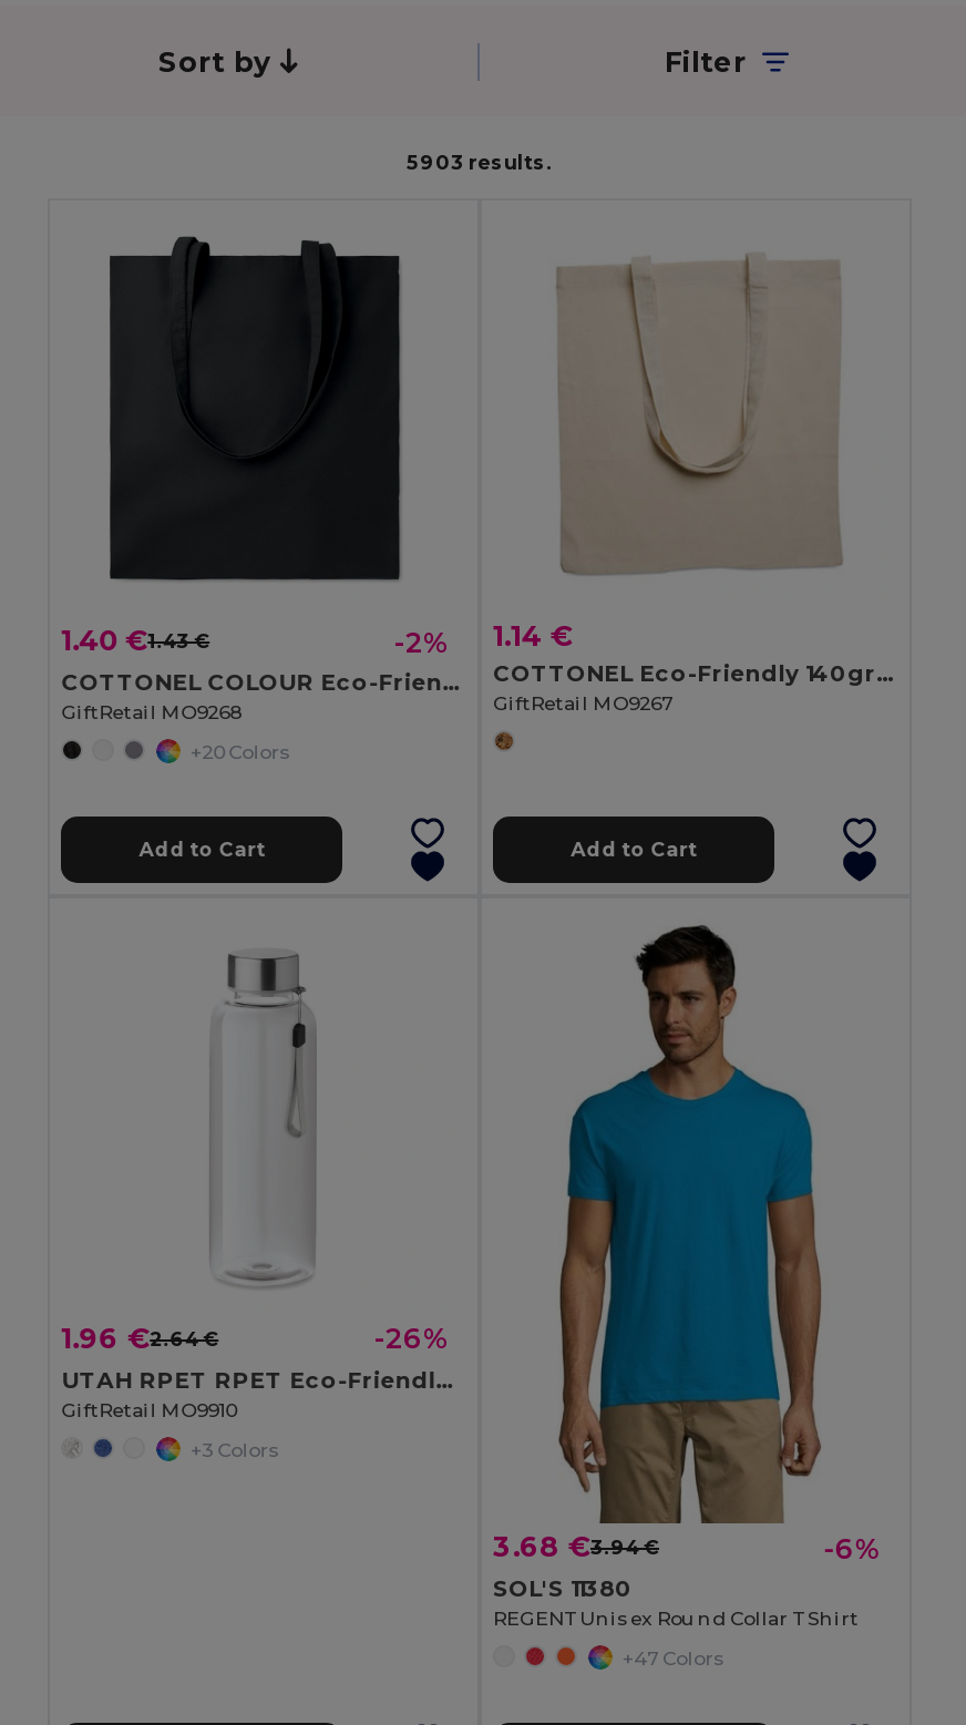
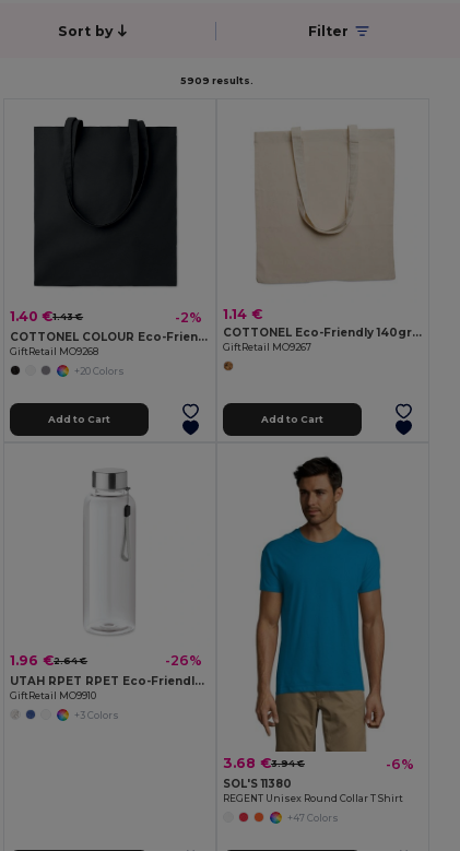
- 5903 results.
+ 5909 results.
